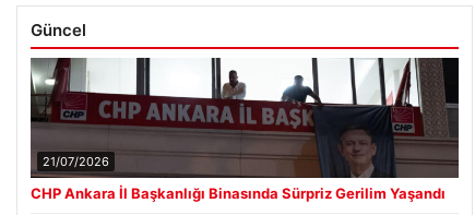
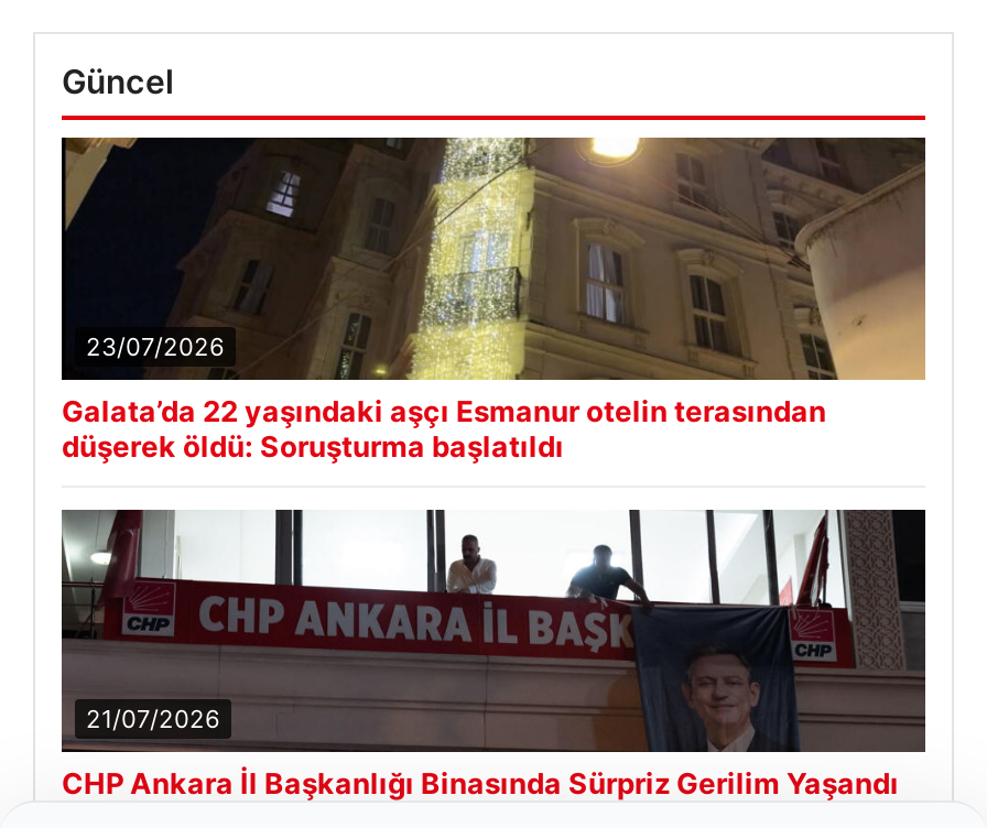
+ [image]
+ 23/07/2026
+ Galata’da 22 yaşındaki aşçı Esmanur otelin terasından
+ düşerek öldü: Soruşturma başlatıldı
